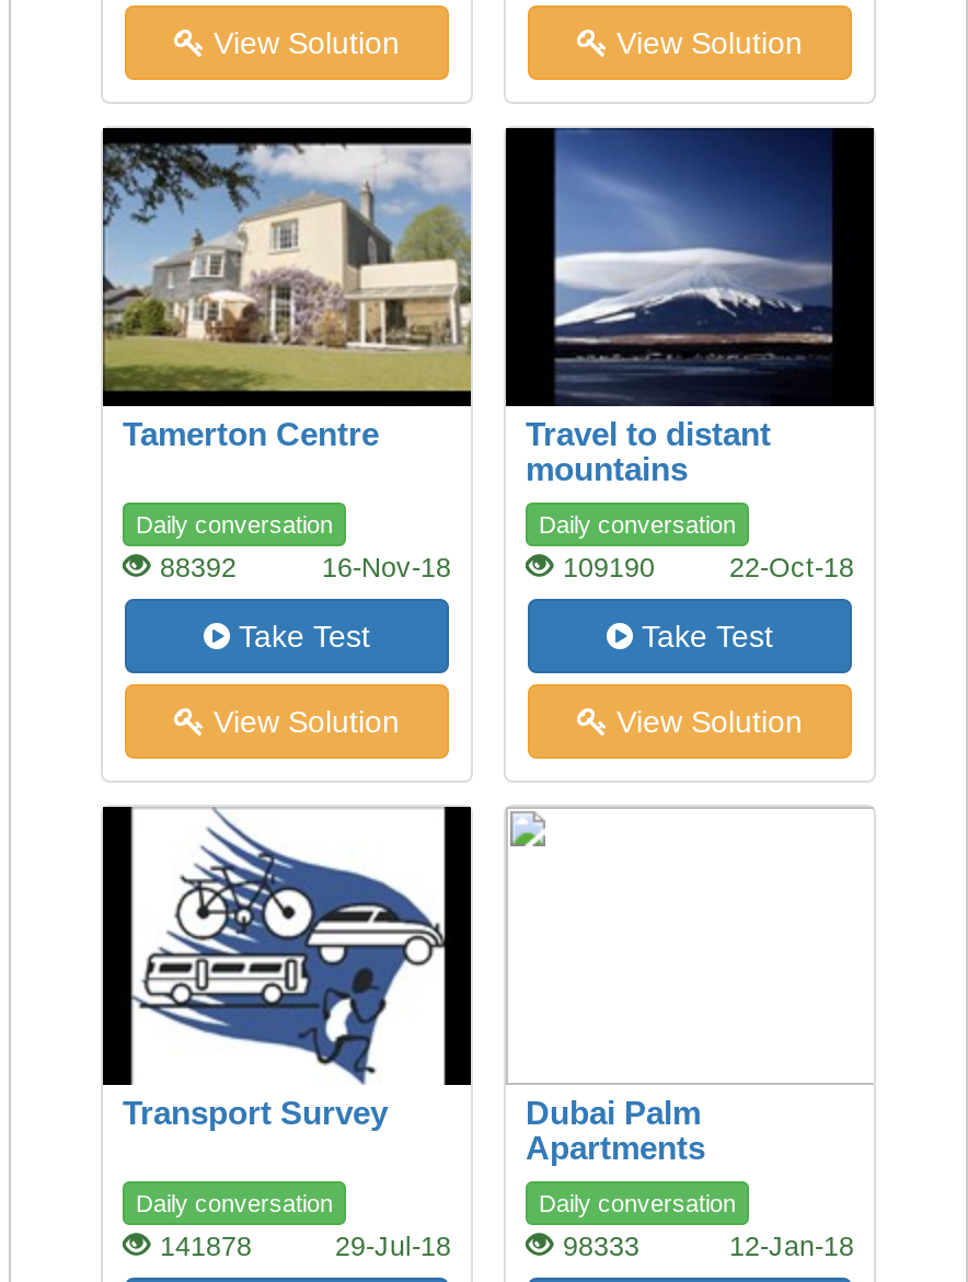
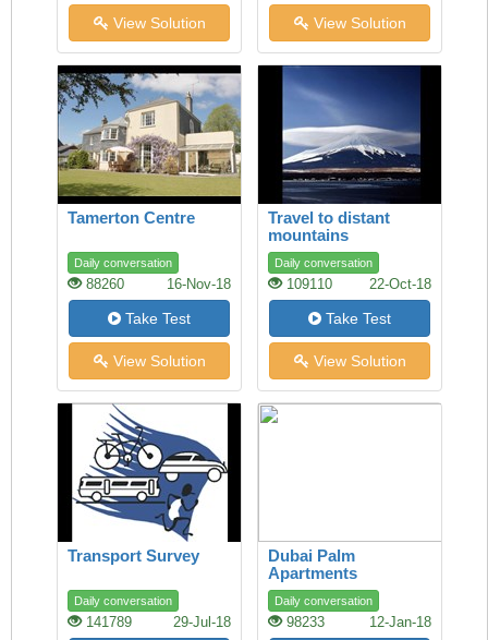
- 88392
+ 88260

- 109190
+ 109110

- 141878
+ 141789

- 98333
+ 98233
